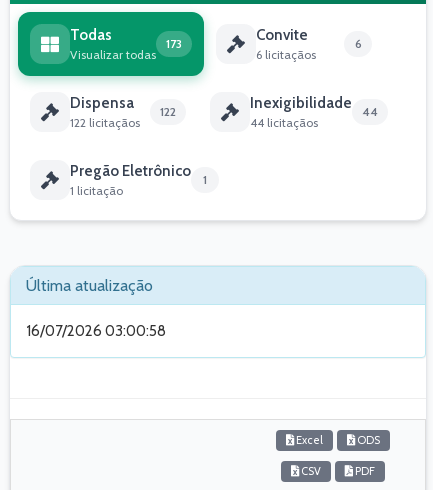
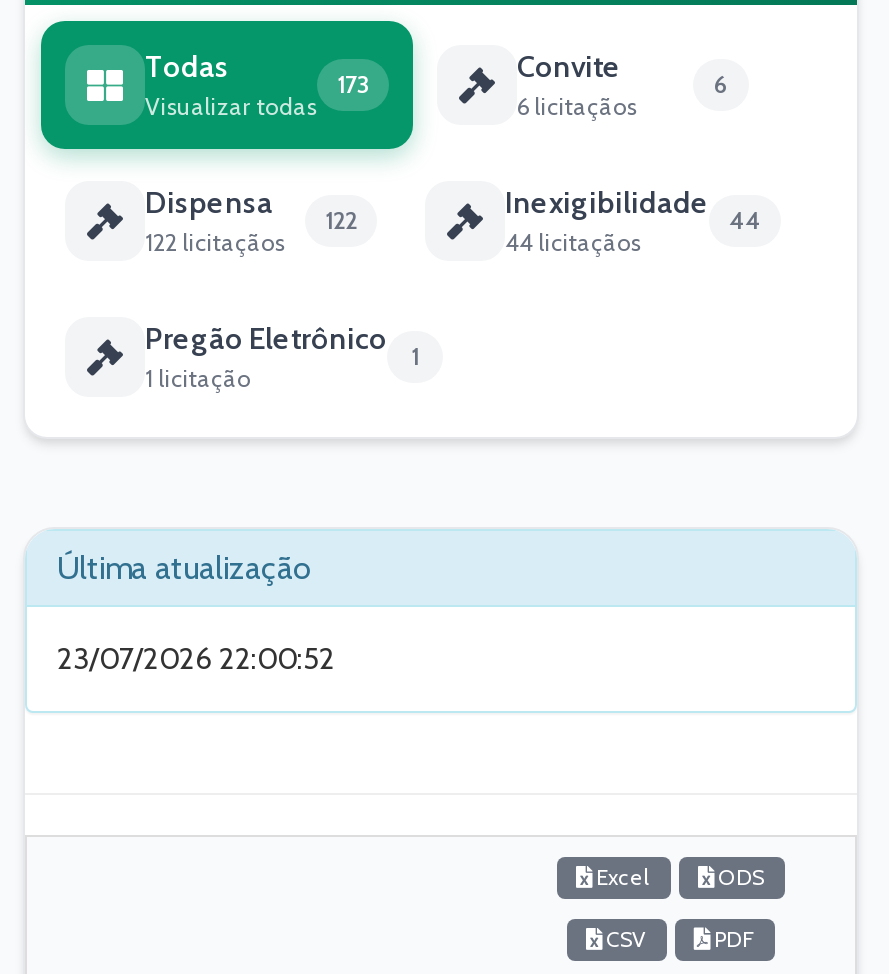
- 16/07/2026 03:00:58
+ 23/07/2026 22:00:52
